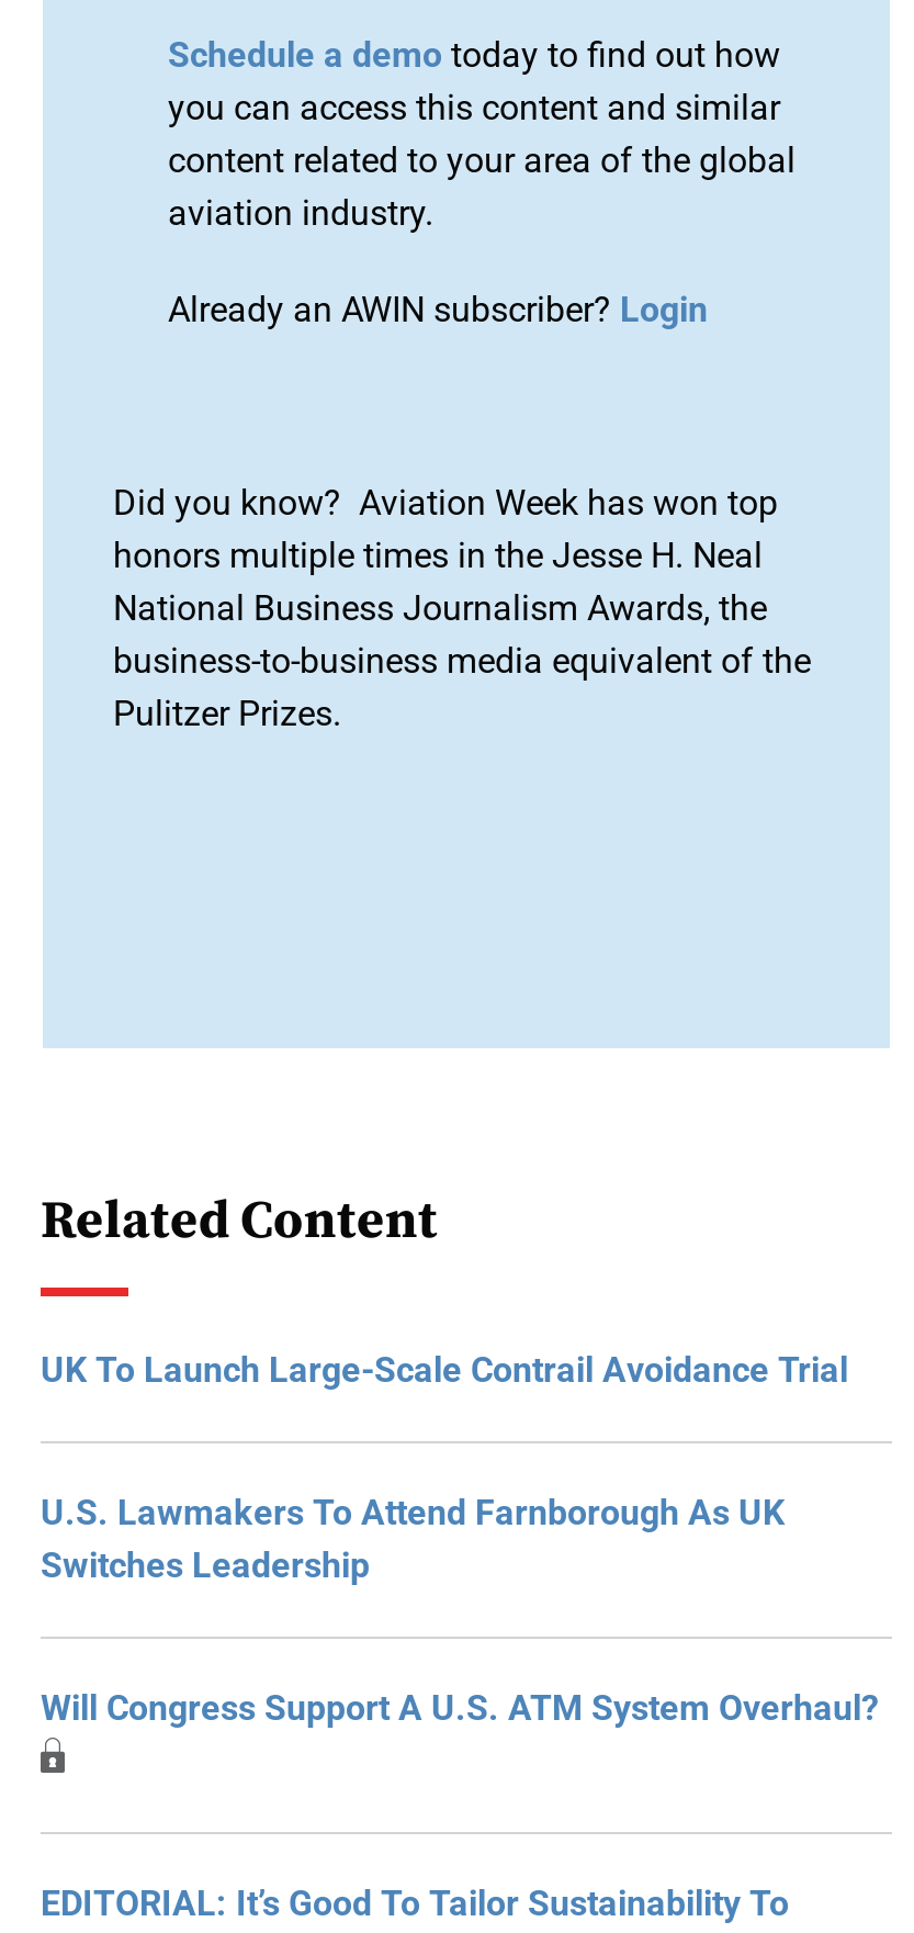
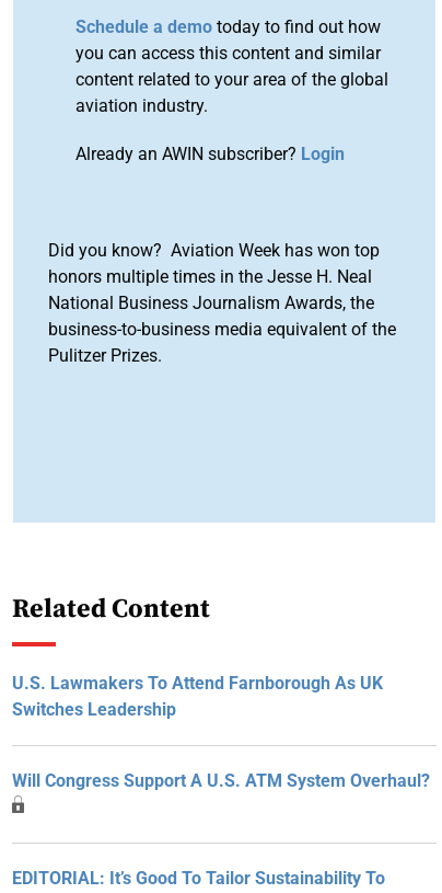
- UK To Launch Large-Scale Contrail Avoidance Trial
